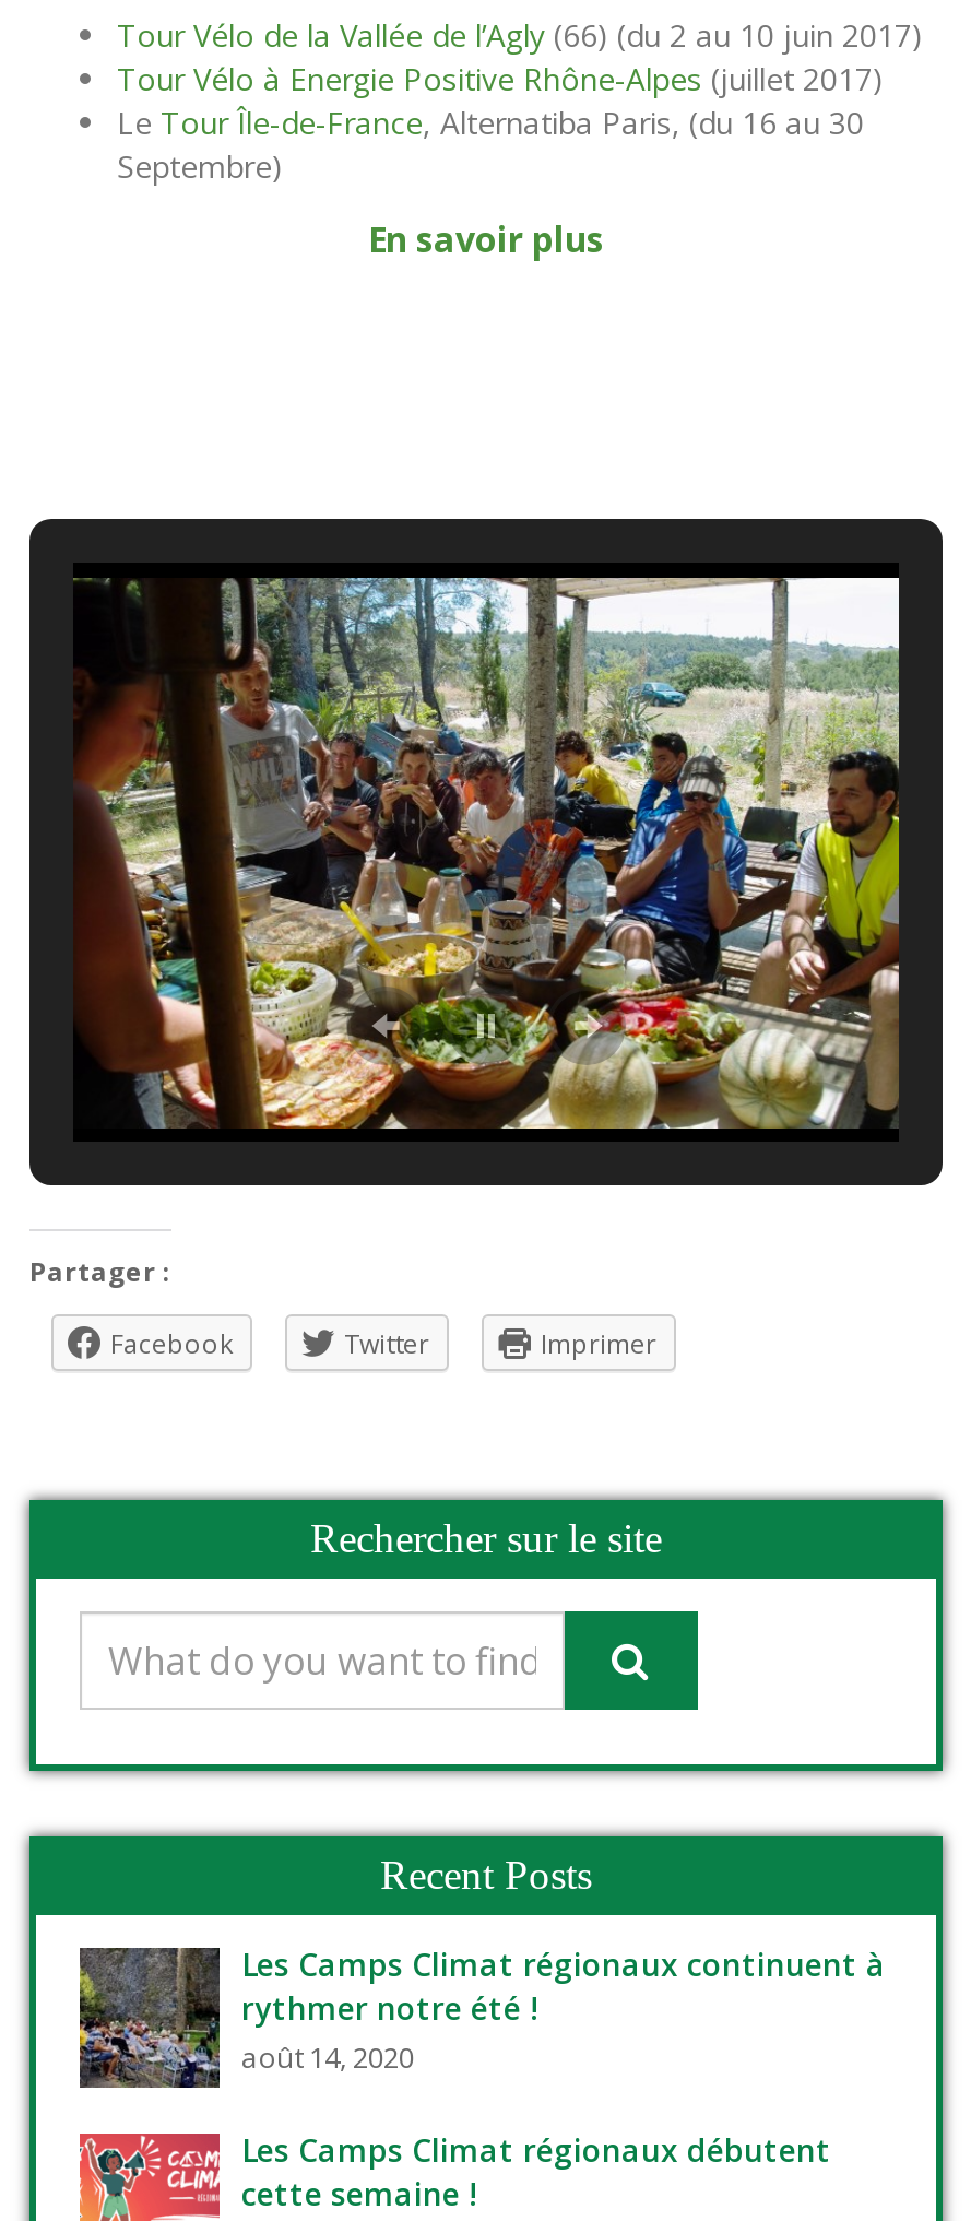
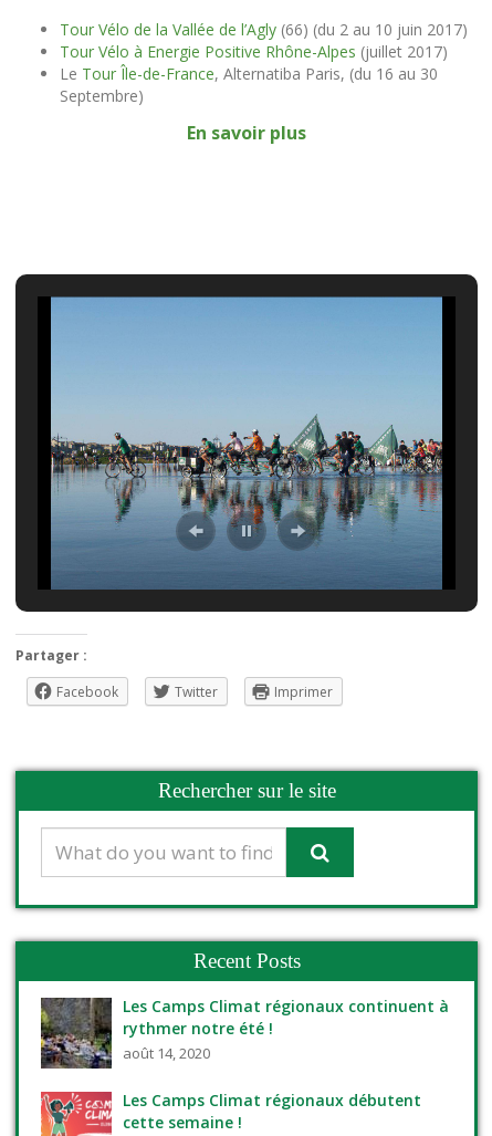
- [image]
+ [image]
